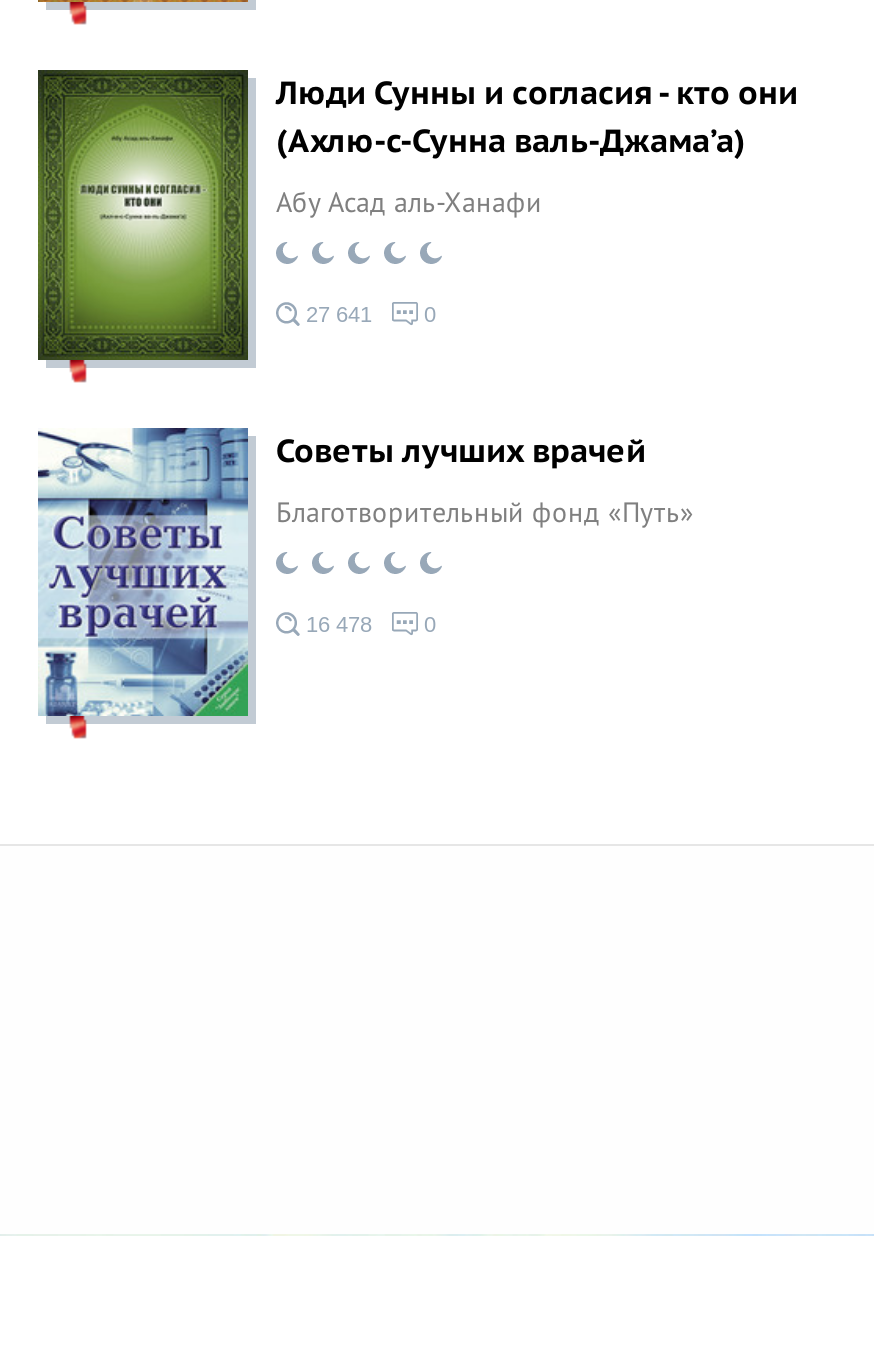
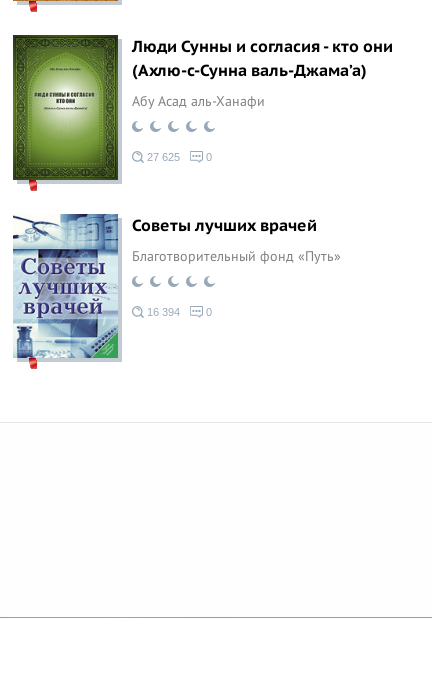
- 27 641
+ 27 625

- 16 478
+ 16 394
